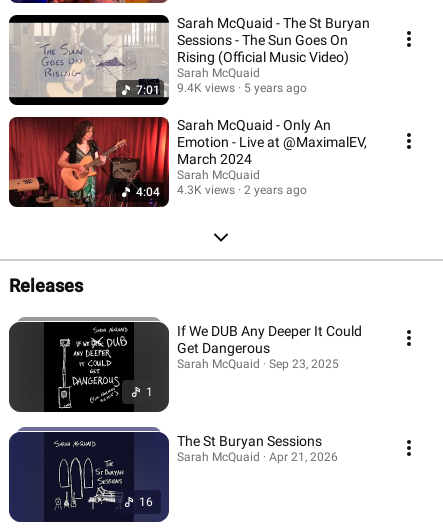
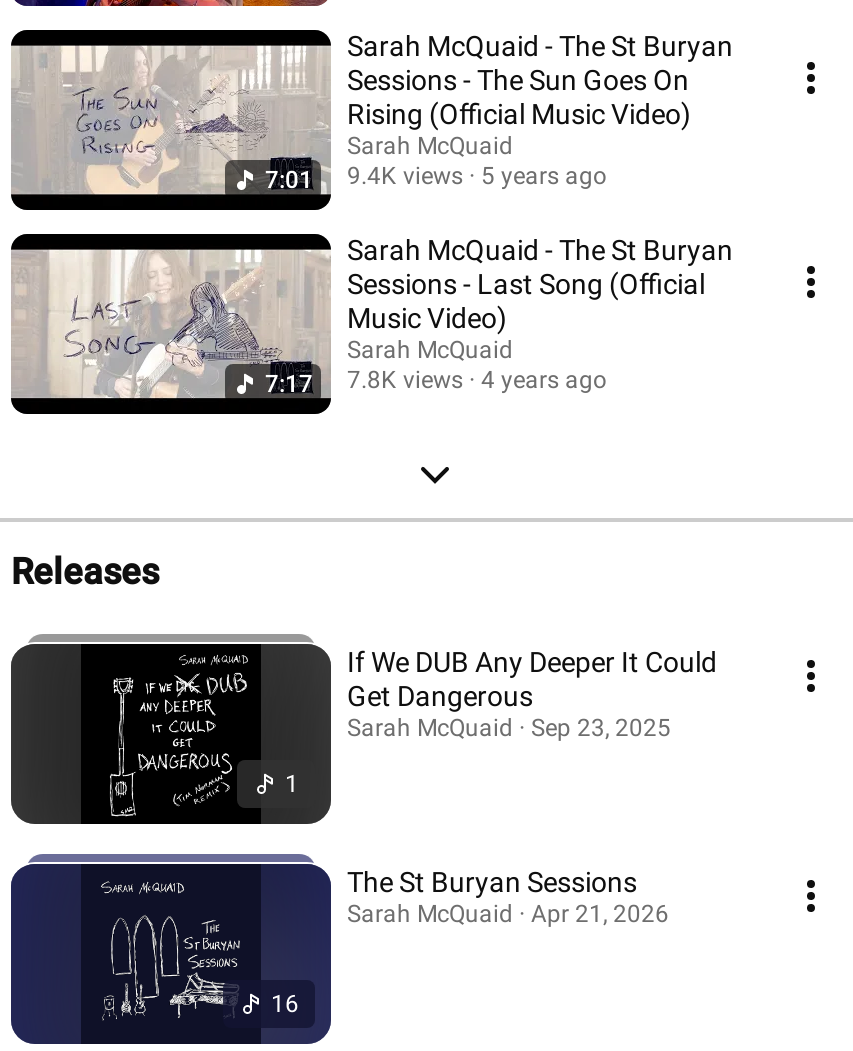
- [image]
- 4:04
+ [image]
+ 7:17

- Sarah McQuaid - Only An
- Emotion - Live at @MaximalEV,
- March 2024
+ Sarah McQuaid - The St Buryan
+ Sessions - Last Song (Official
+ Music Video)

- 4.3K views
+ 7.8K views

- 2 years ago
+ 4 years ago
